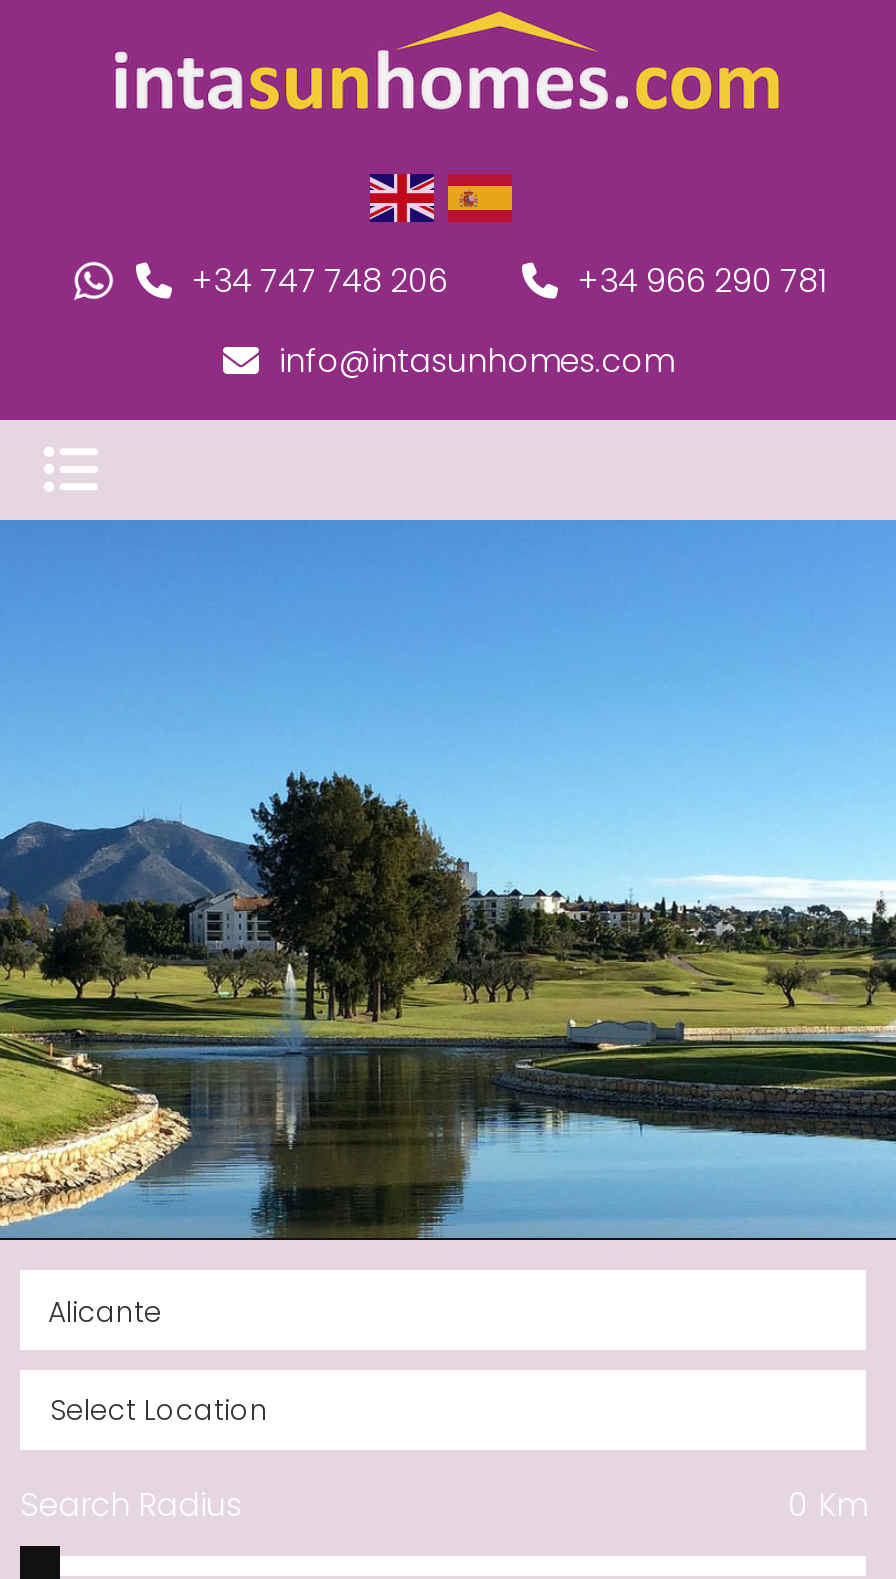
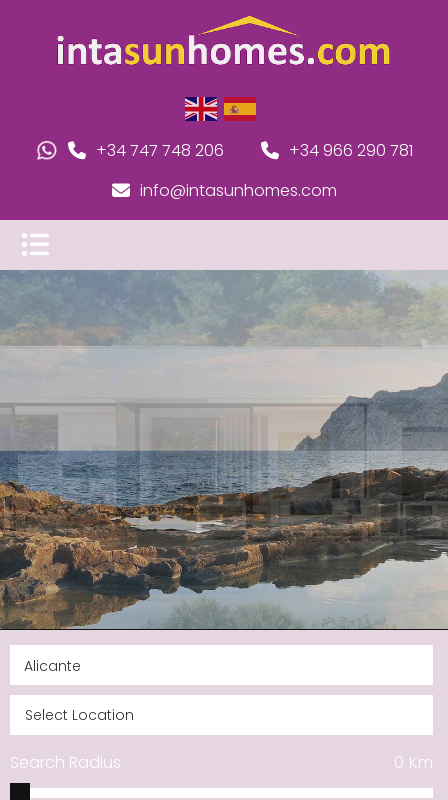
- [image]
+ [image]
